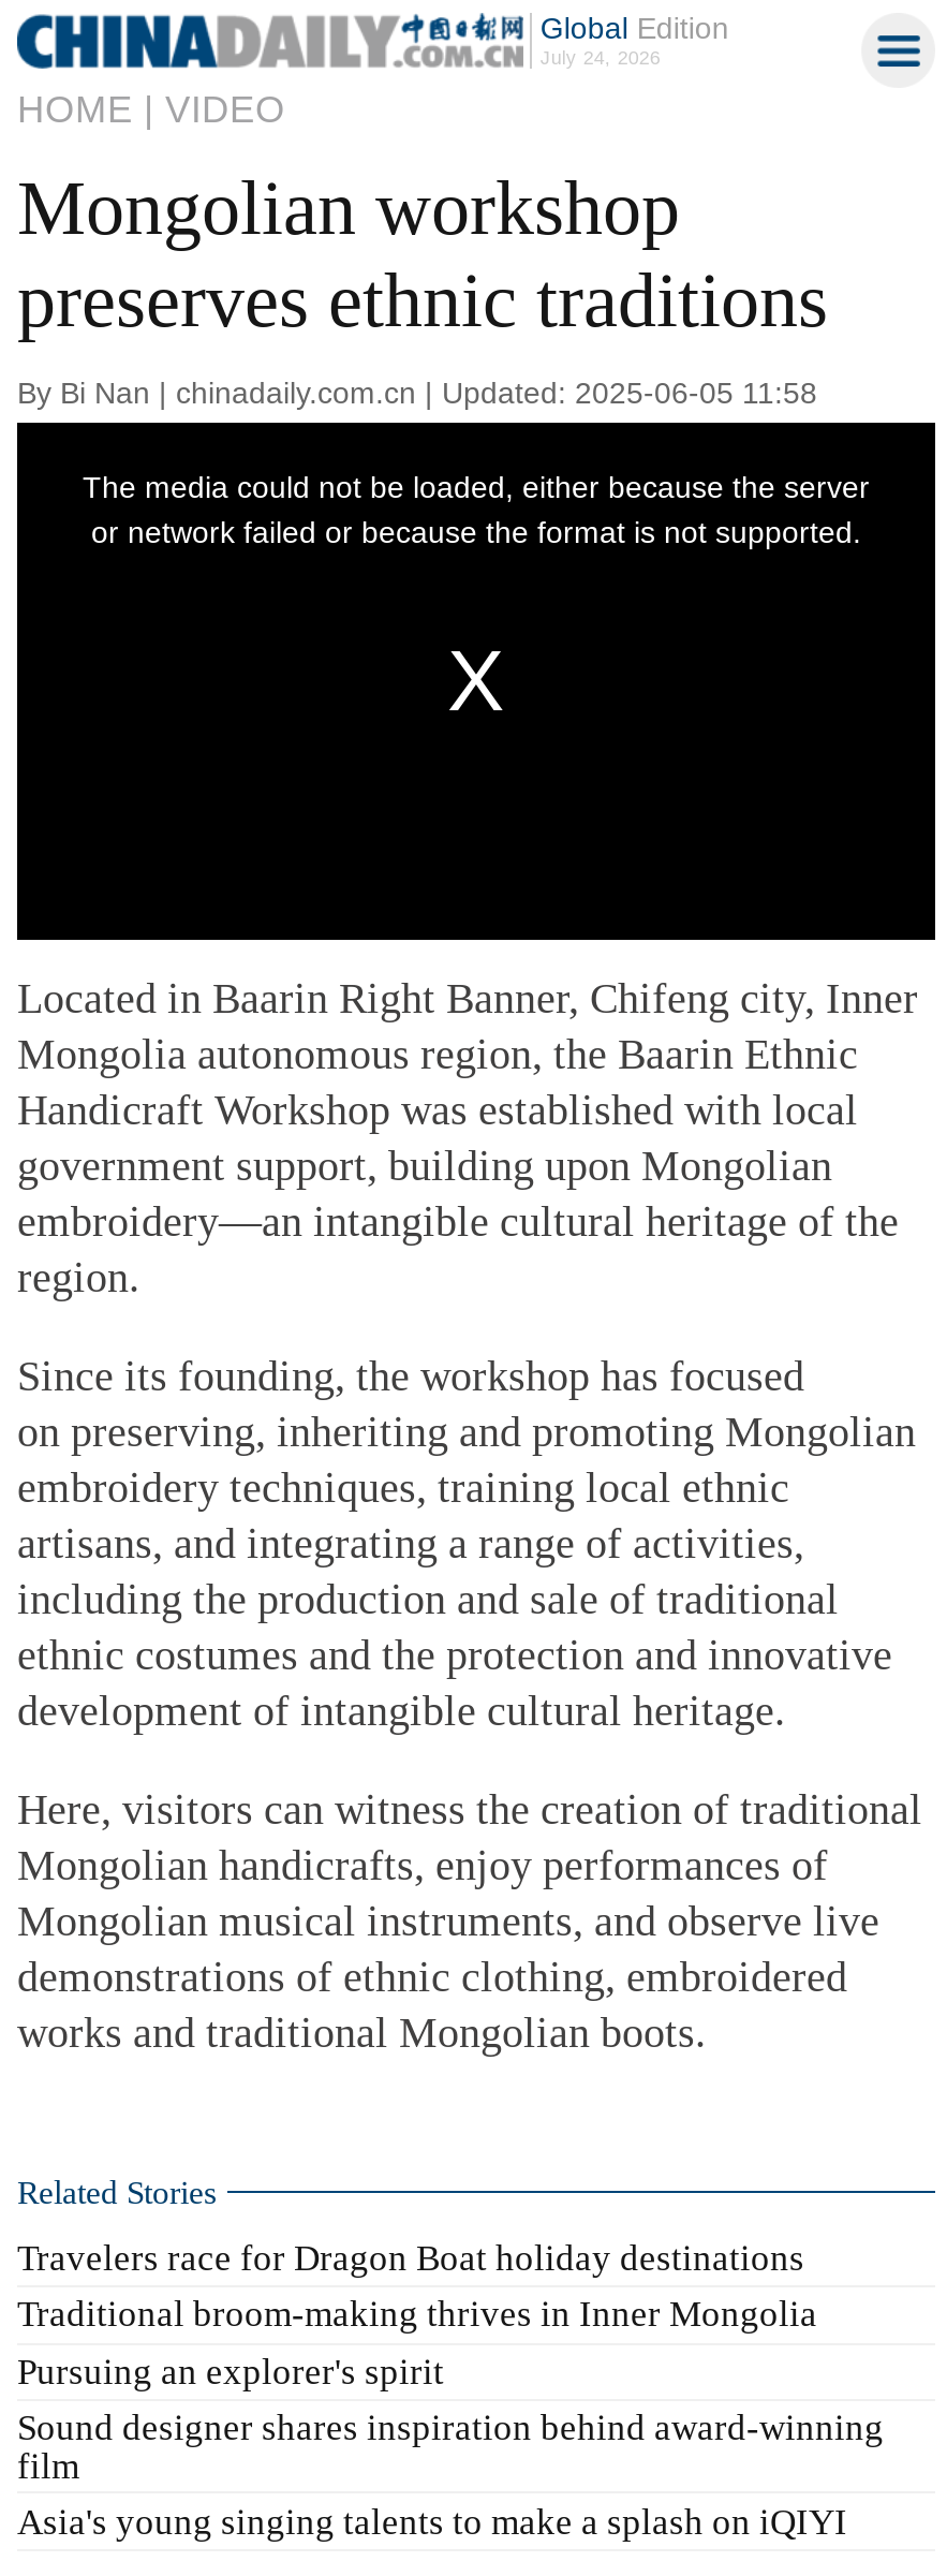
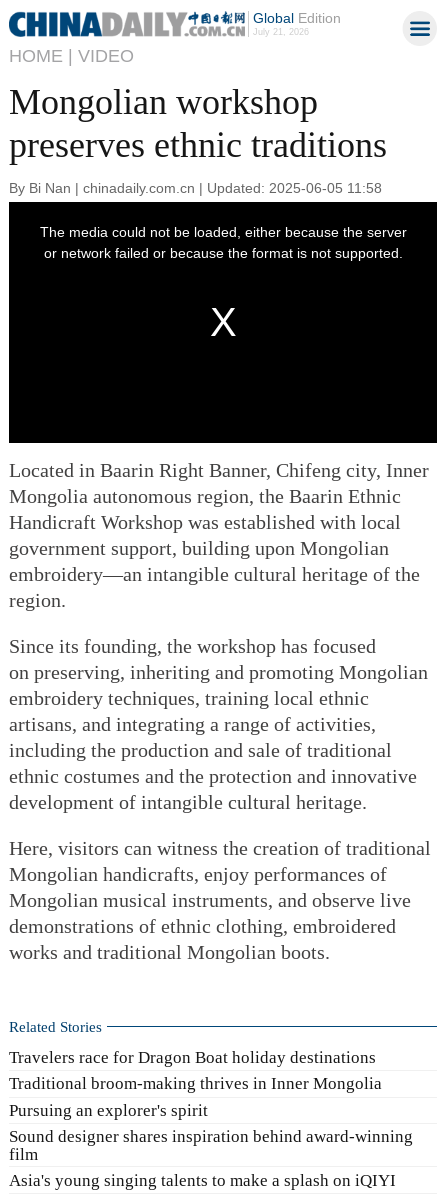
- July 24, 2026
+ July 21, 2026
